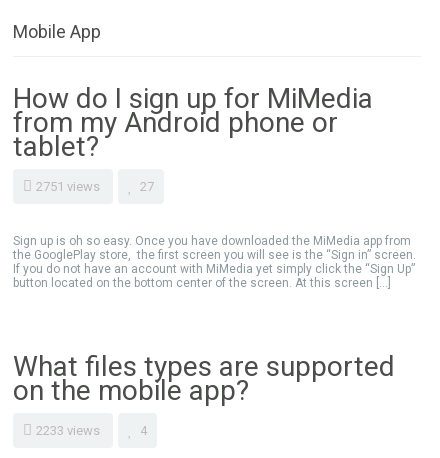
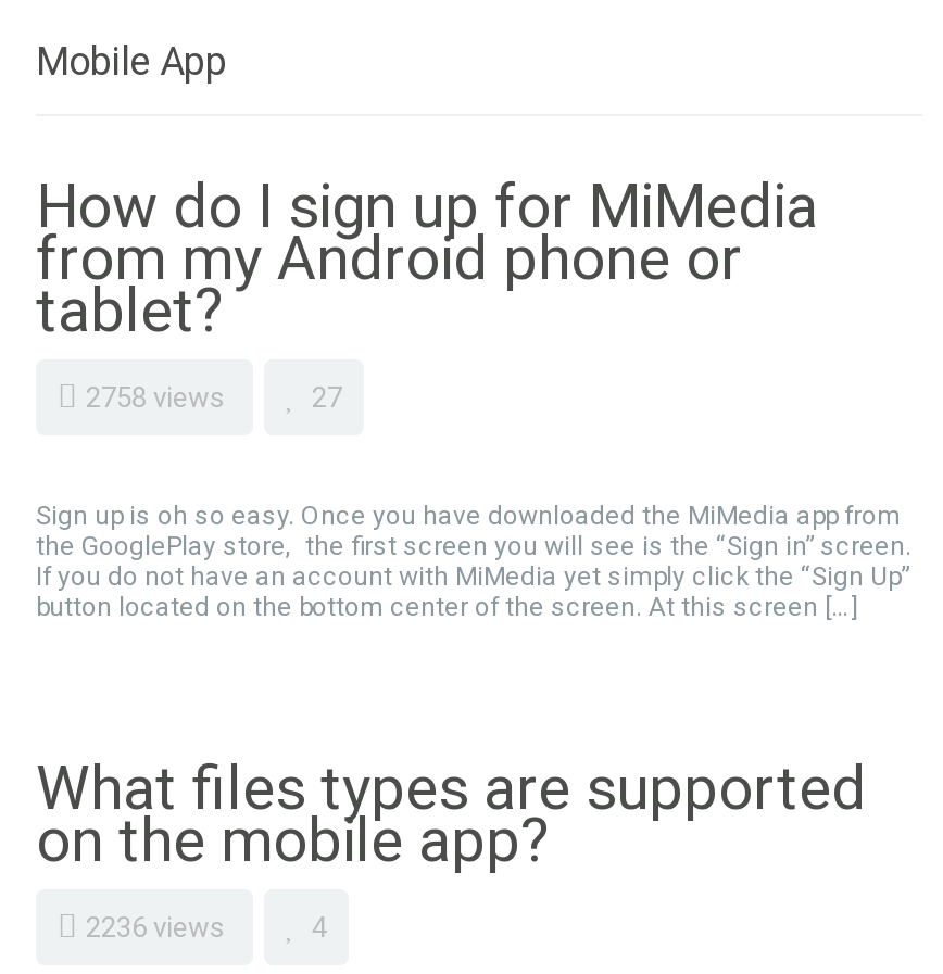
- 2751 views
+ 2758 views

- 2233 views
+ 2236 views
